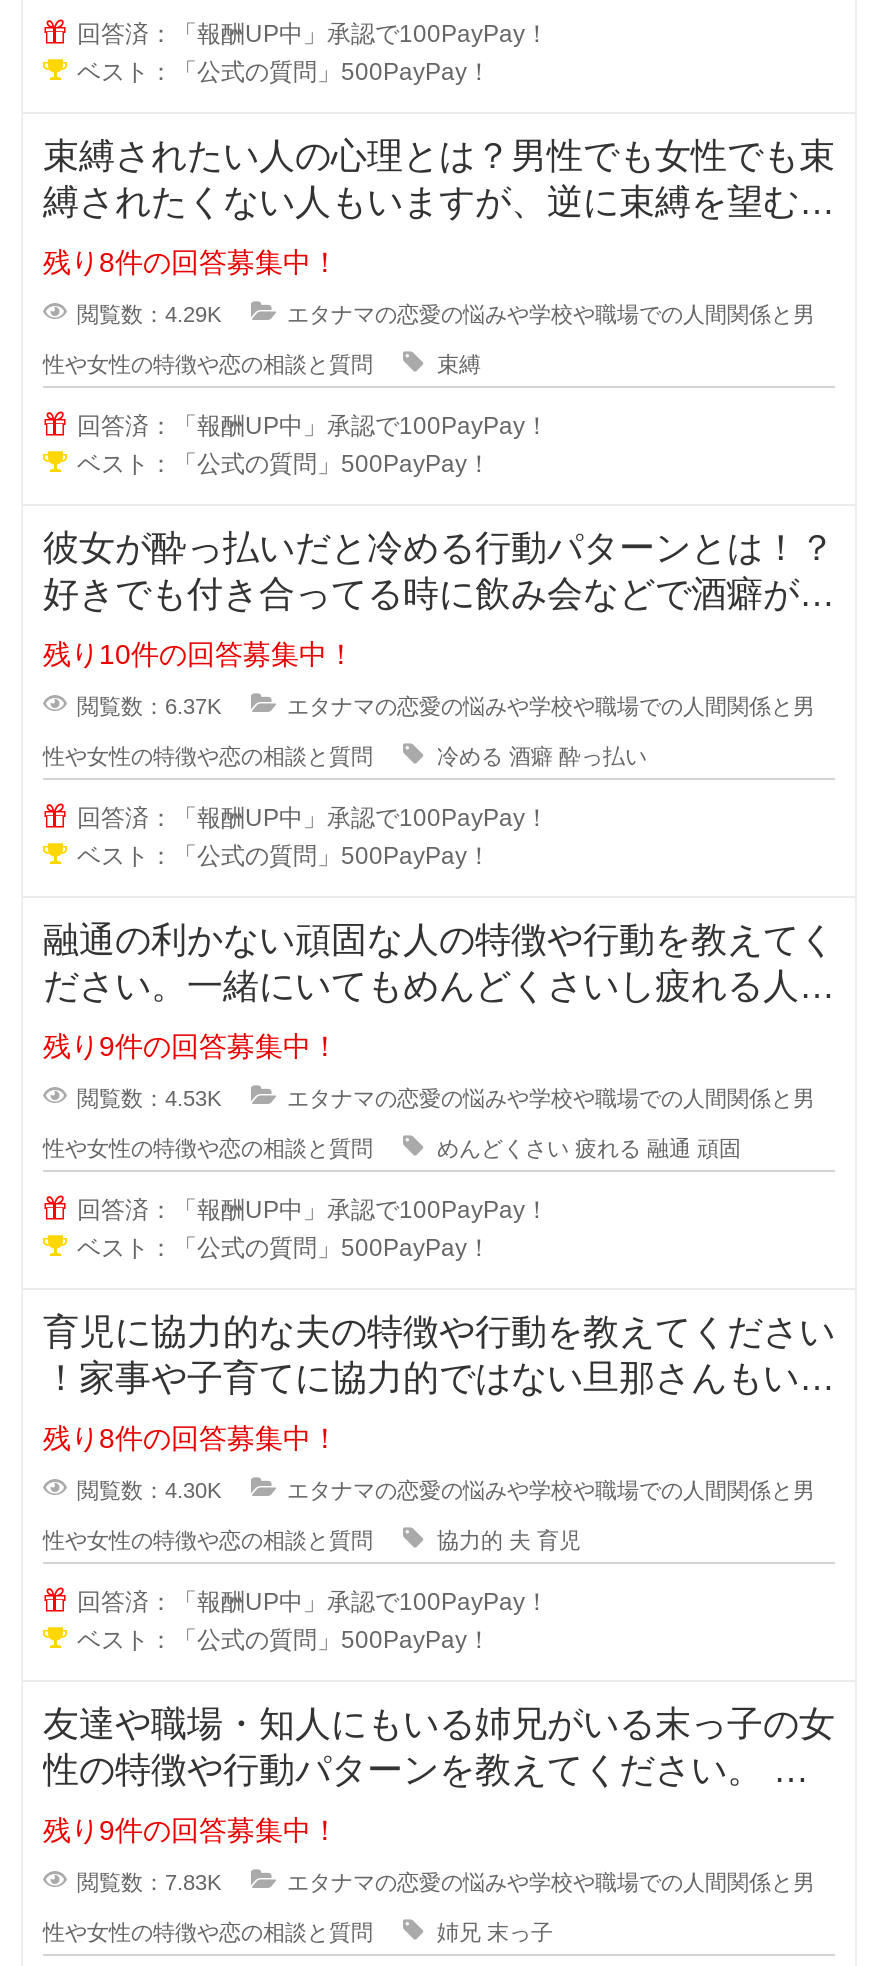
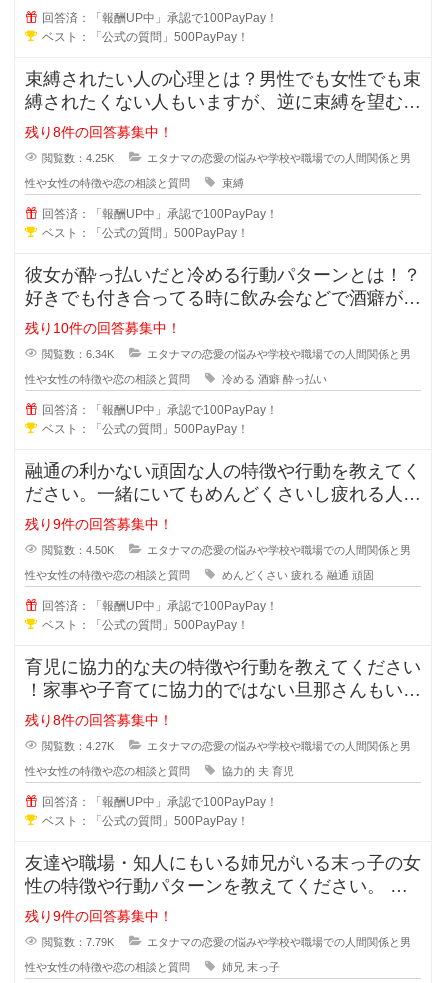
- 閲覧数：4.29K
+ 閲覧数：4.25K

- 閲覧数：6.37K
+ 閲覧数：6.34K

- 閲覧数：4.53K
+ 閲覧数：4.50K

- 閲覧数：4.30K
+ 閲覧数：4.27K

- 閲覧数：7.83K
+ 閲覧数：7.79K
